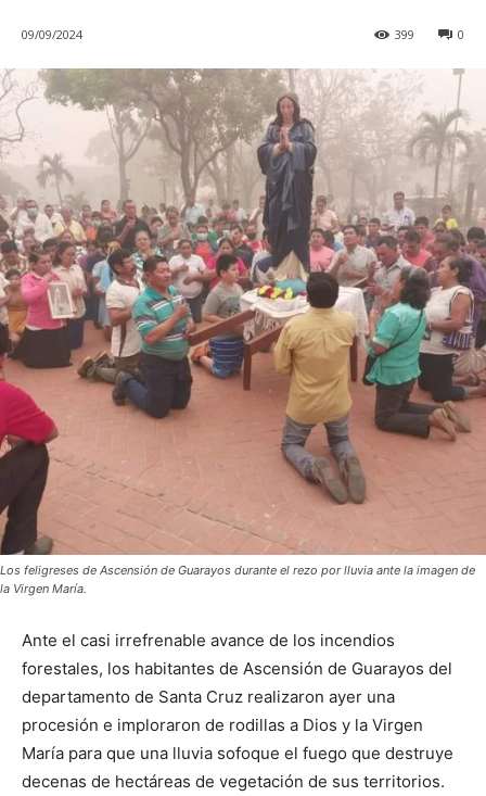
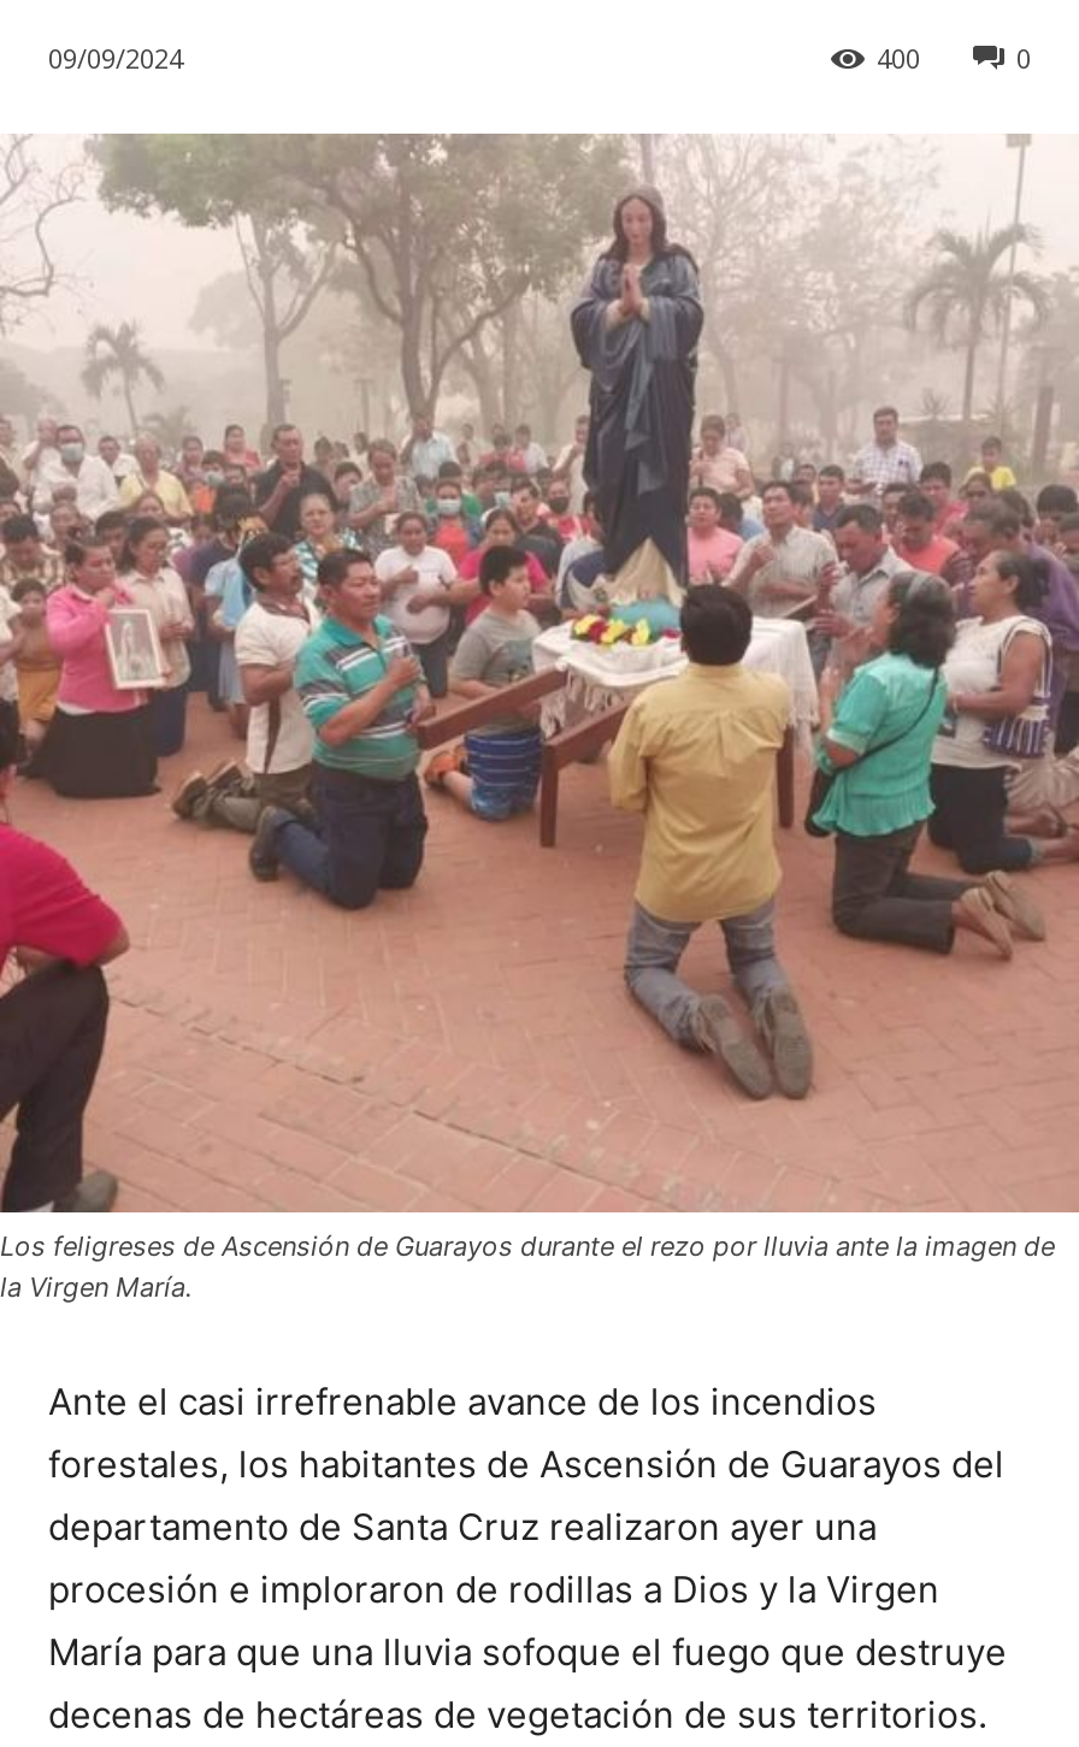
- 399
+ 400
